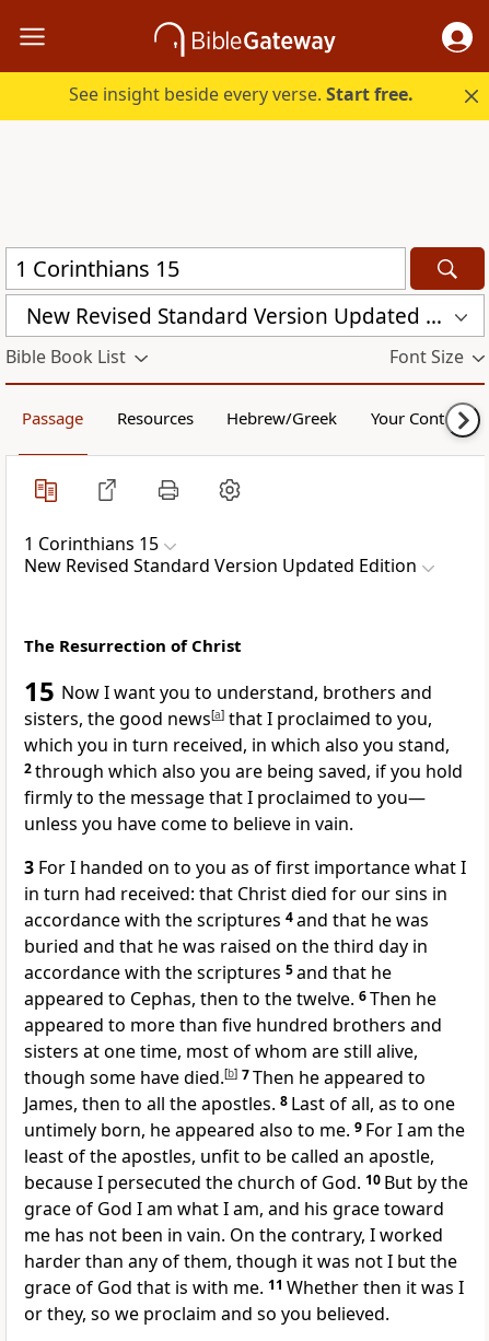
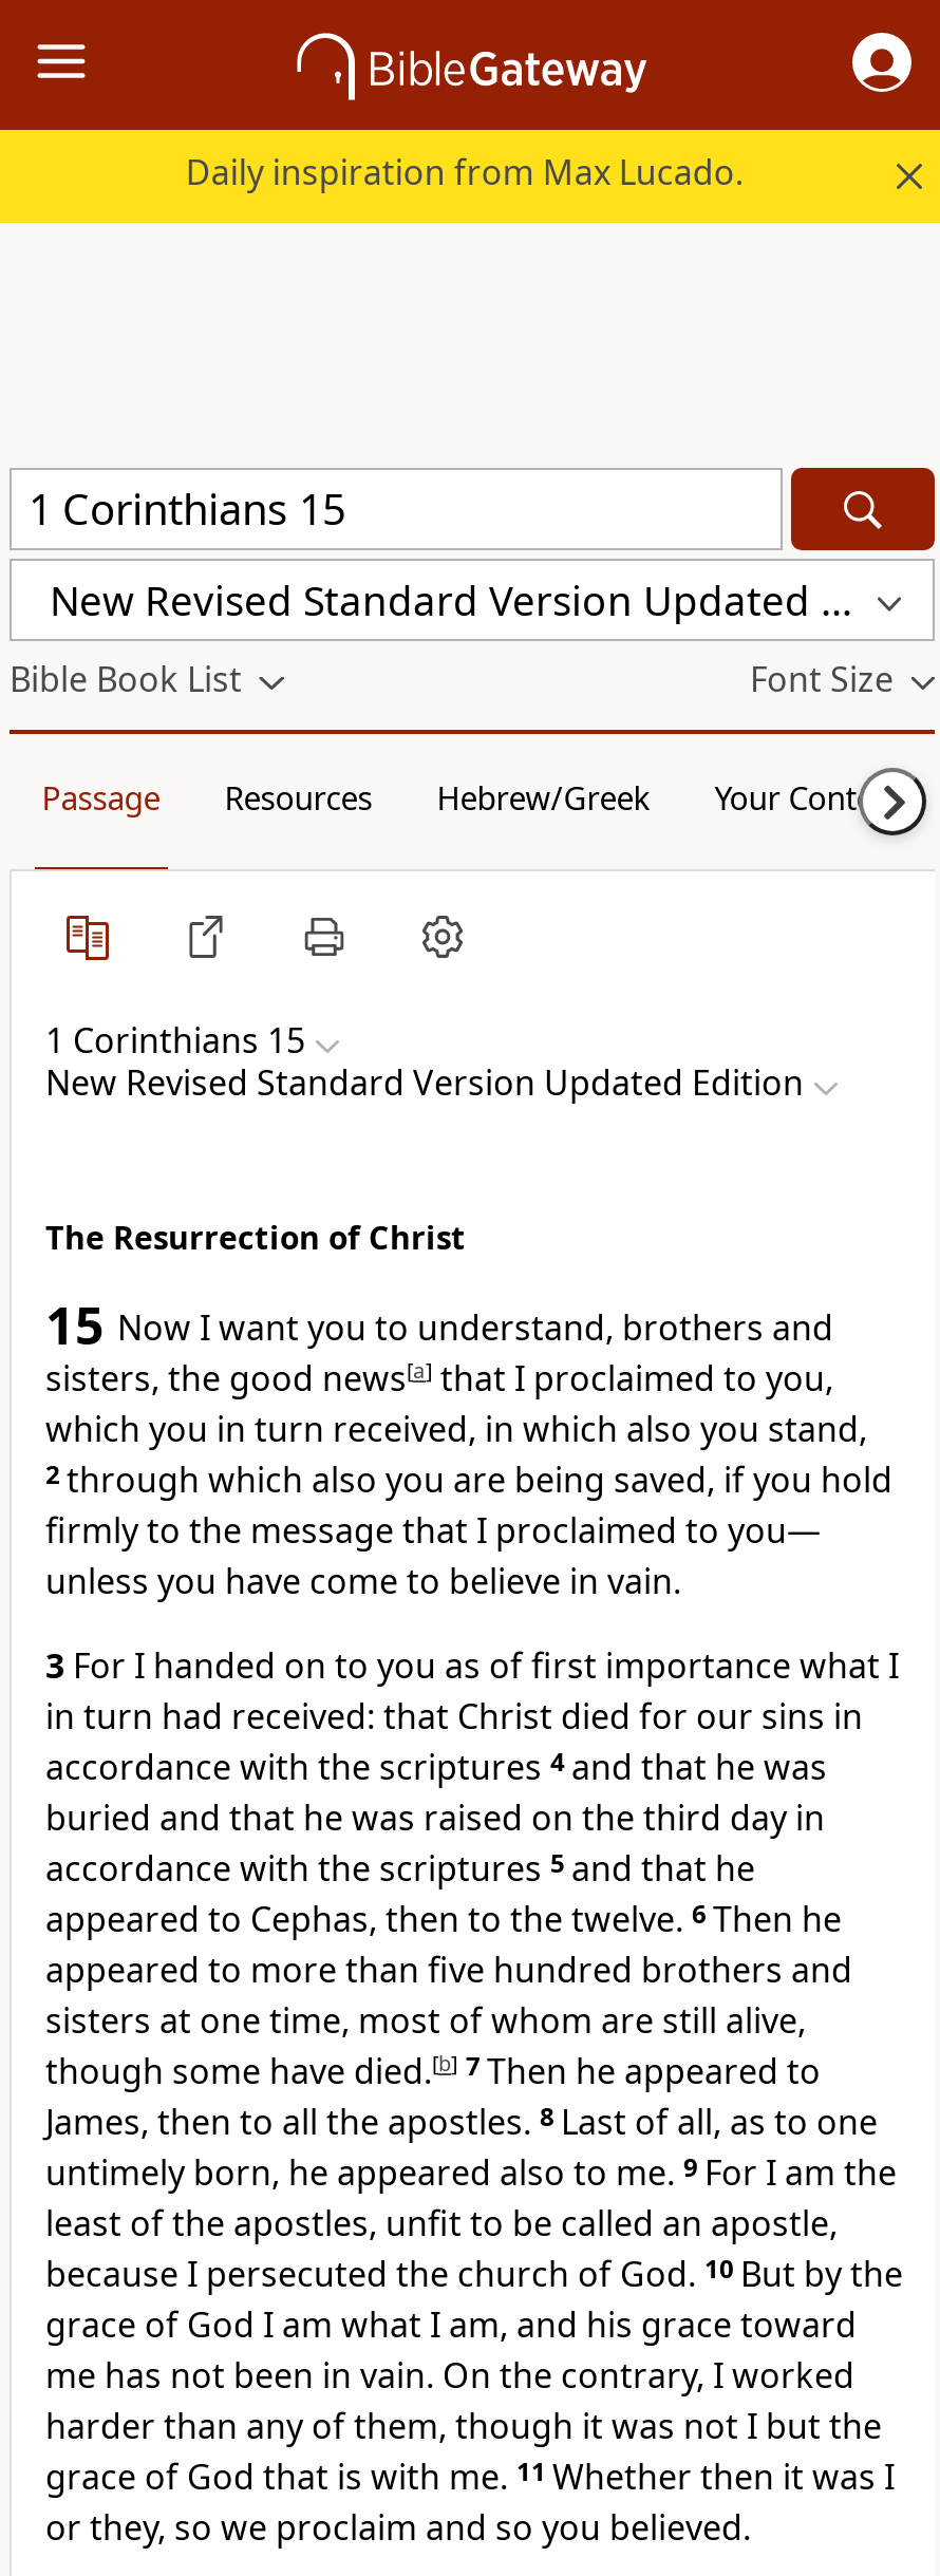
- See insight beside every verse. Start free.
+ Daily inspiration from Max Lucado.
